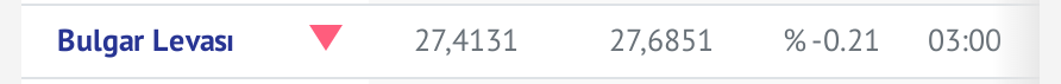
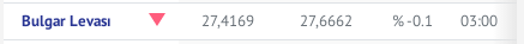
- 27,4131
+ 27,4169

- 27,6851
+ 27,6662

- % -0.21
+ % -0.1
